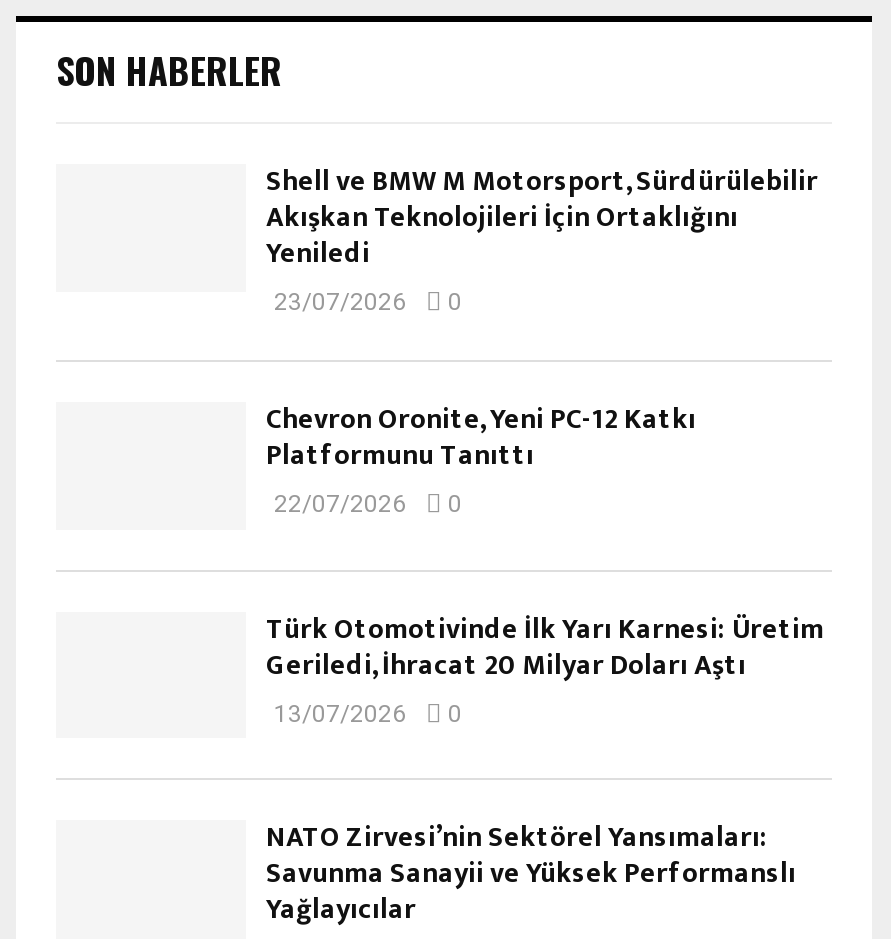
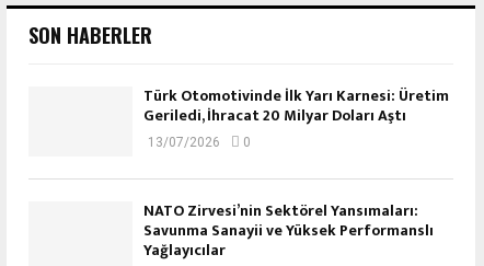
- Shell ve BMW M Motorsport, Sürdürülebilir
- Akışkan Teknolojileri İçin Ortaklığını
- Yeniledi
- 23/07/2026
- 0
- Chevron Oronite, Yeni PC-12 Katkı
- Platformunu Tanıttı
- 22/07/2026
- 0
